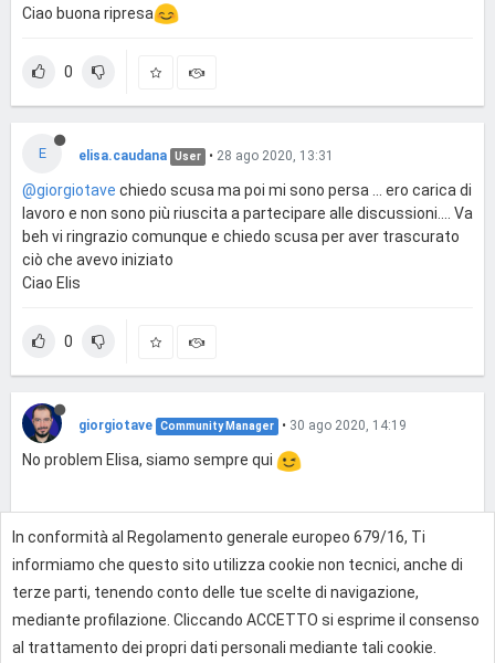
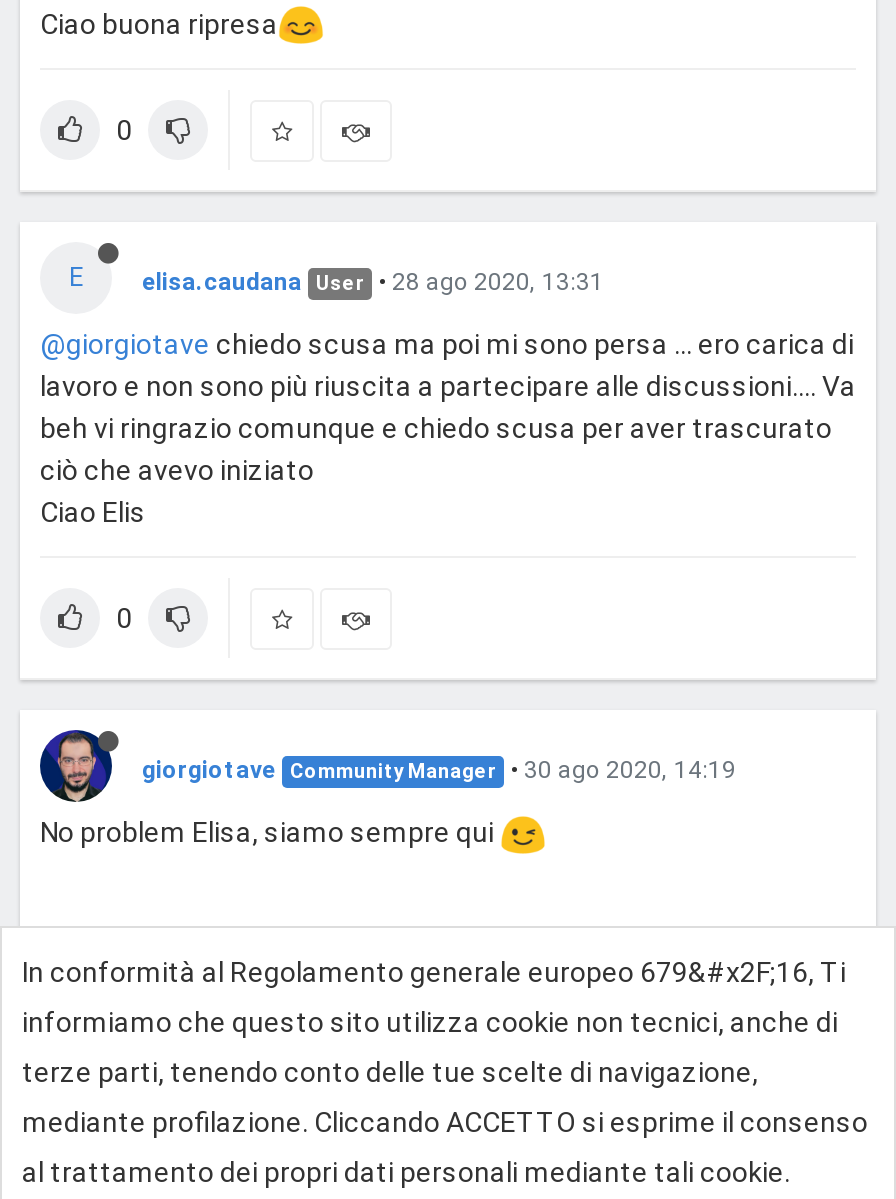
- In conformità al Regolamento generale europeo 679/16, Ti
+ In conformità al Regolamento generale europeo 679&#x2F;16, Ti
